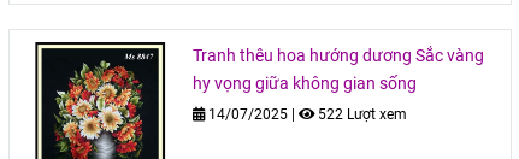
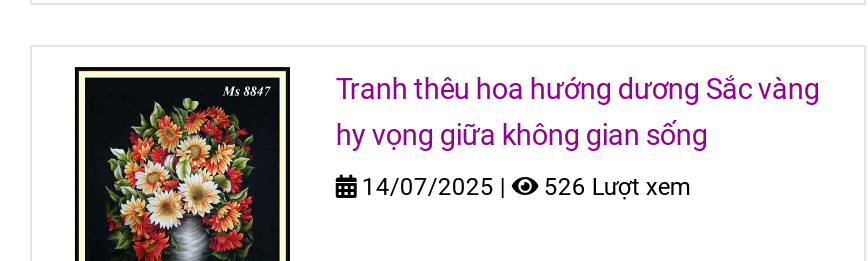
- 522 Lượt xem
+ 526 Lượt xem
